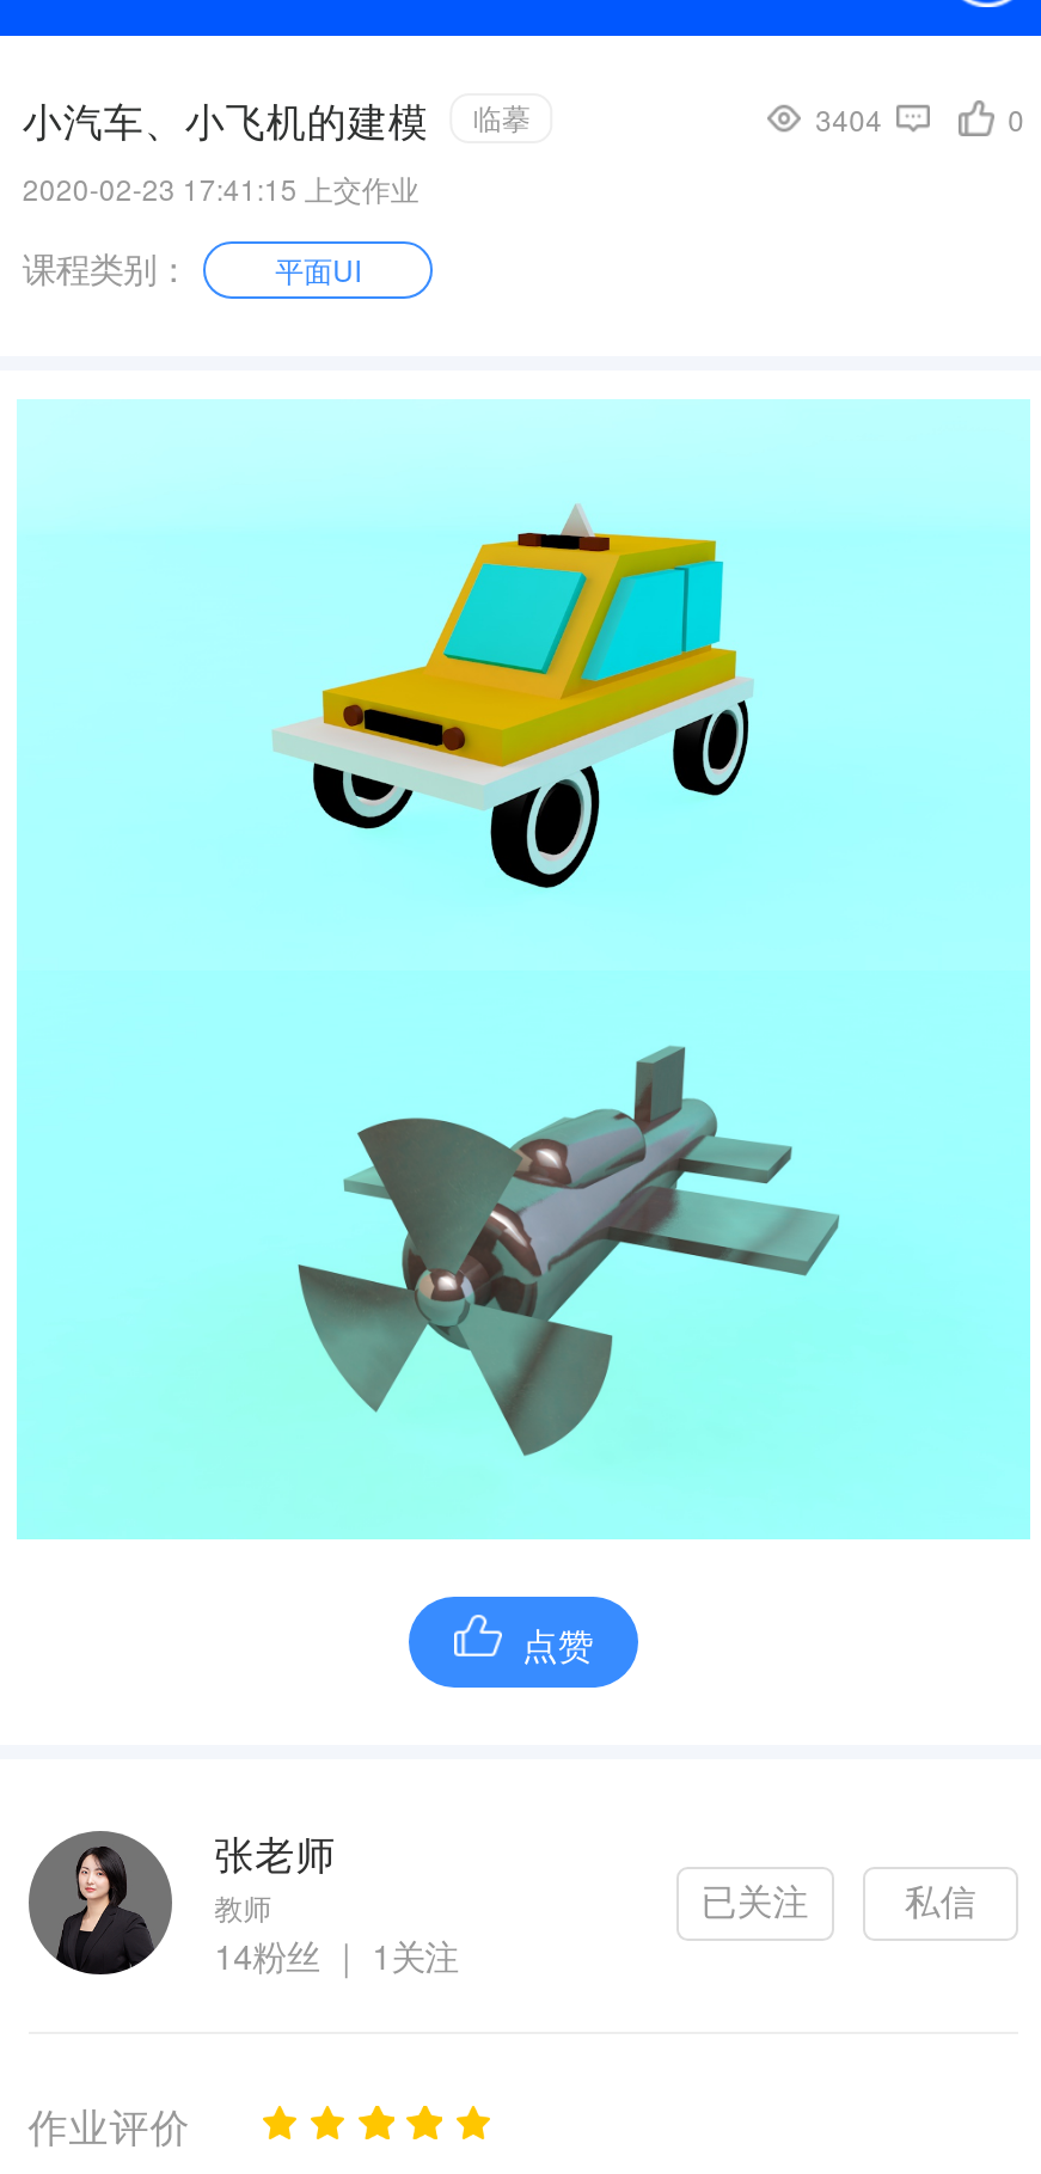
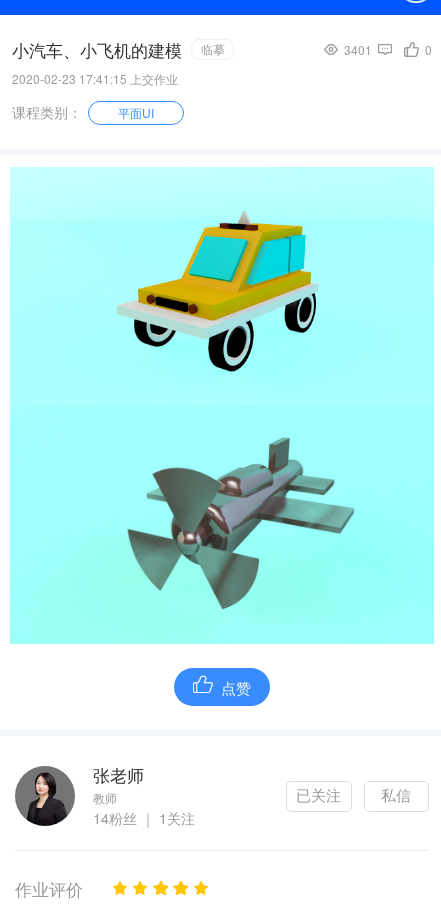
- 3404
+ 3401
